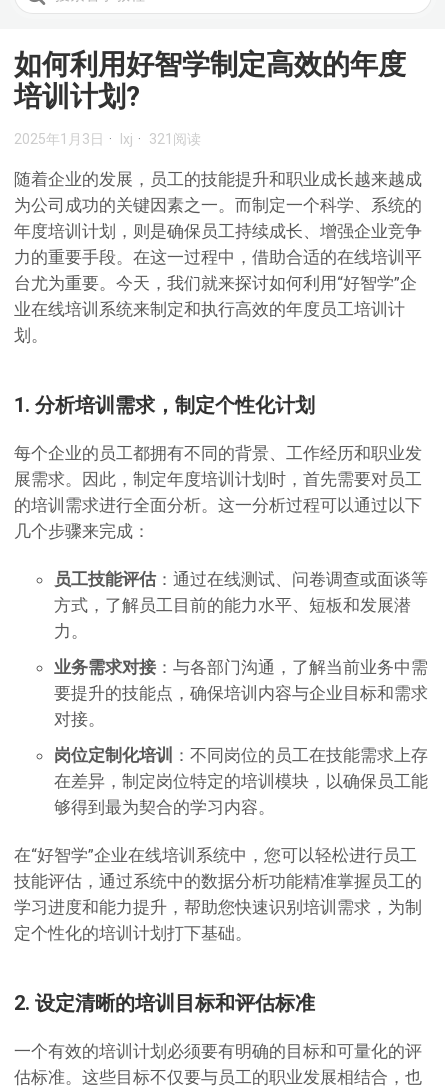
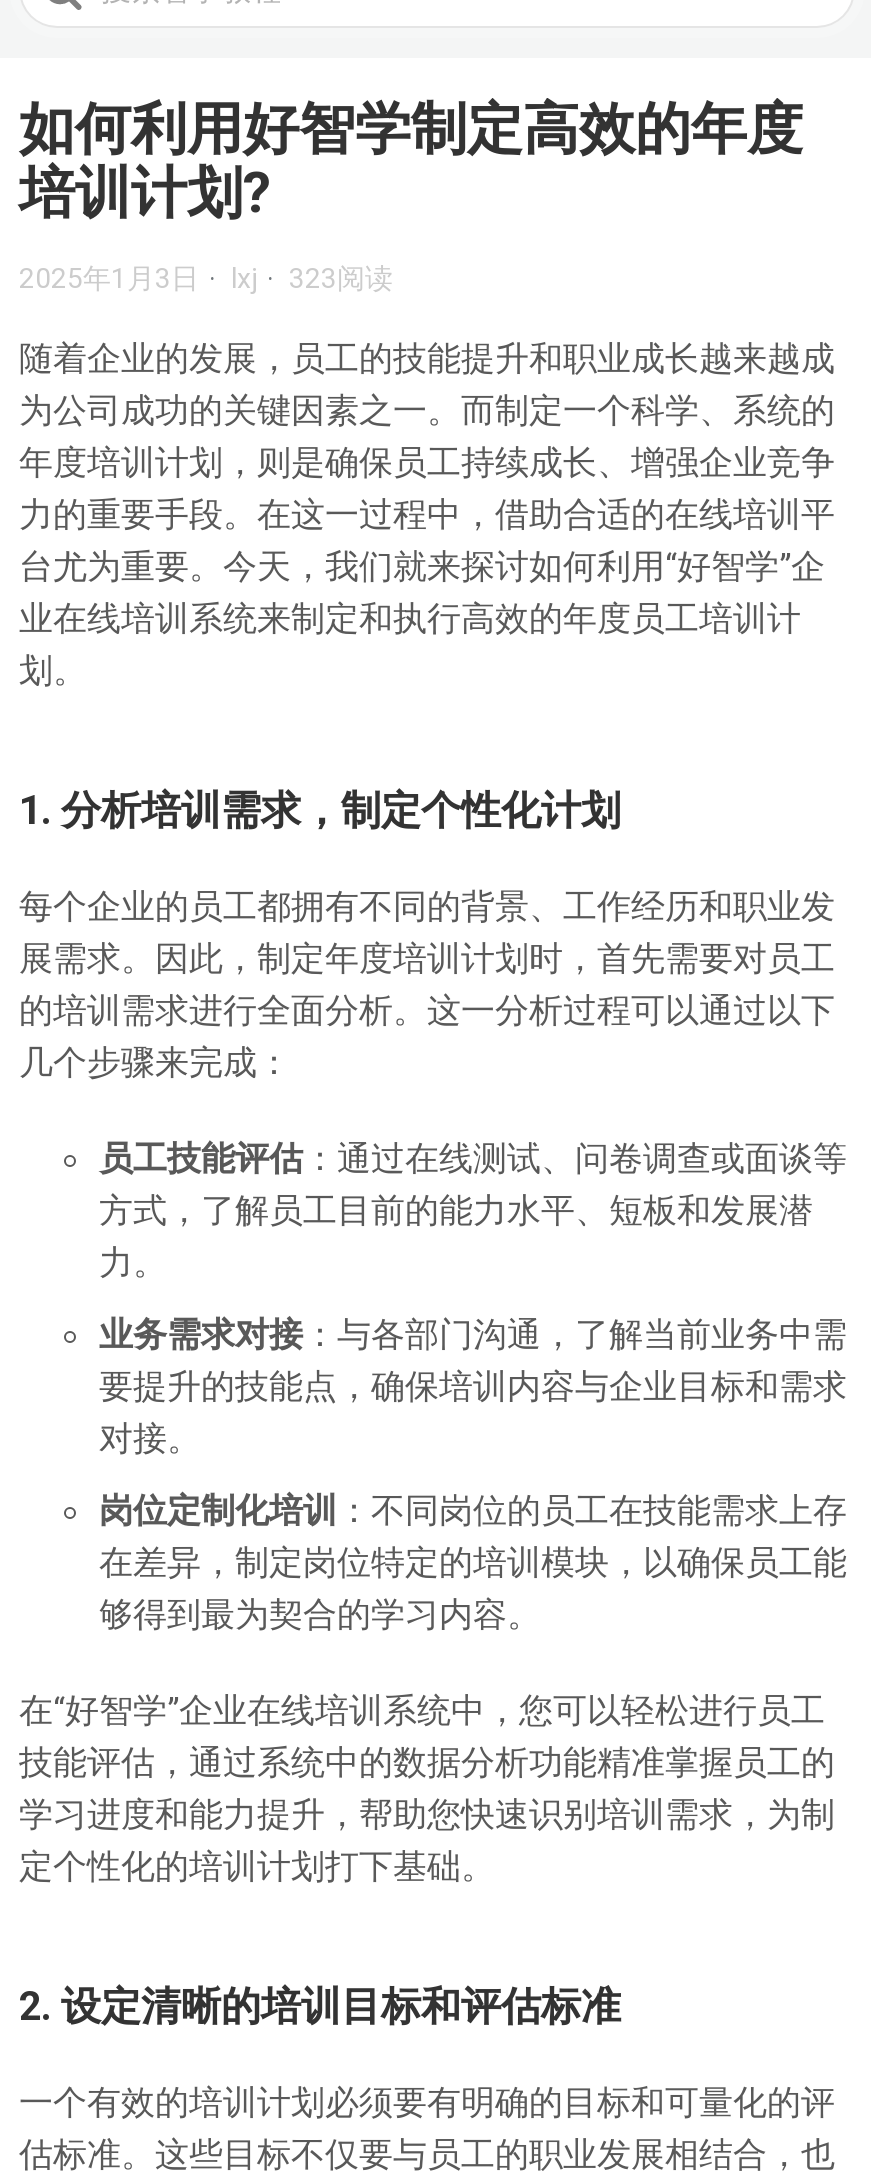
- 2025年1月3日 lxj 321阅读
+ 2025年1月3日 lxj 323阅读
